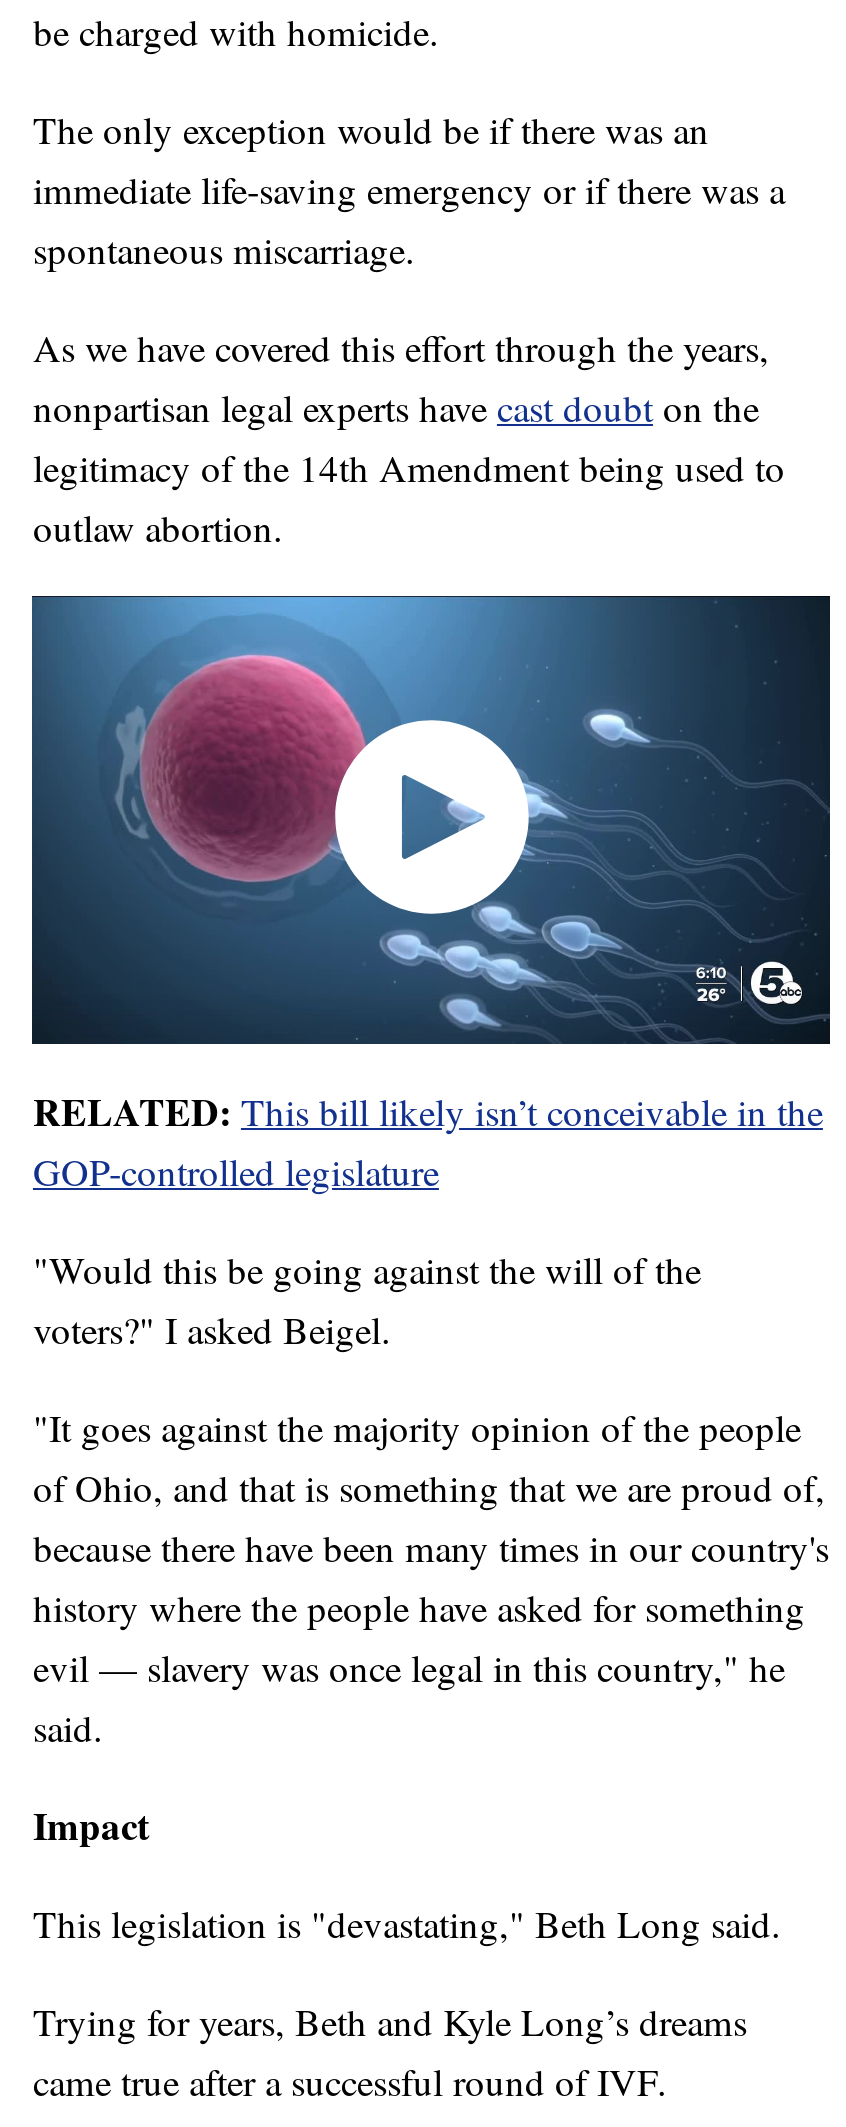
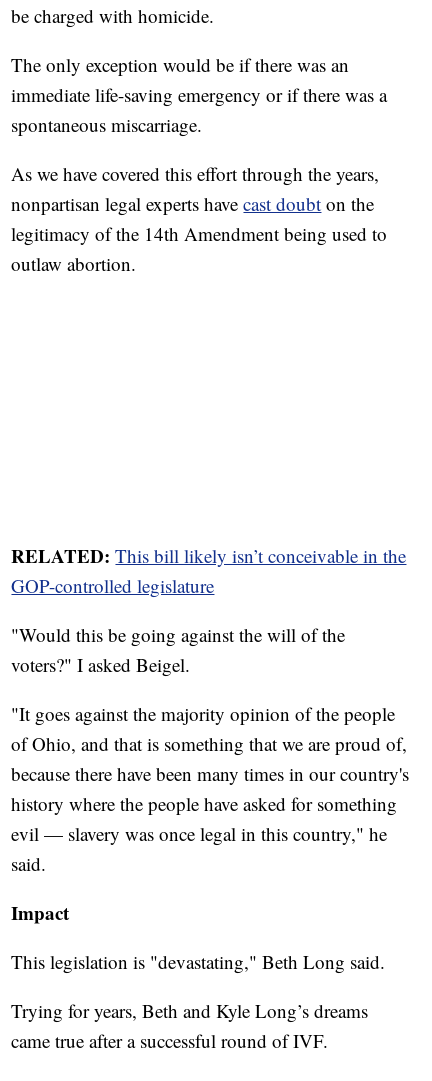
- [image]
